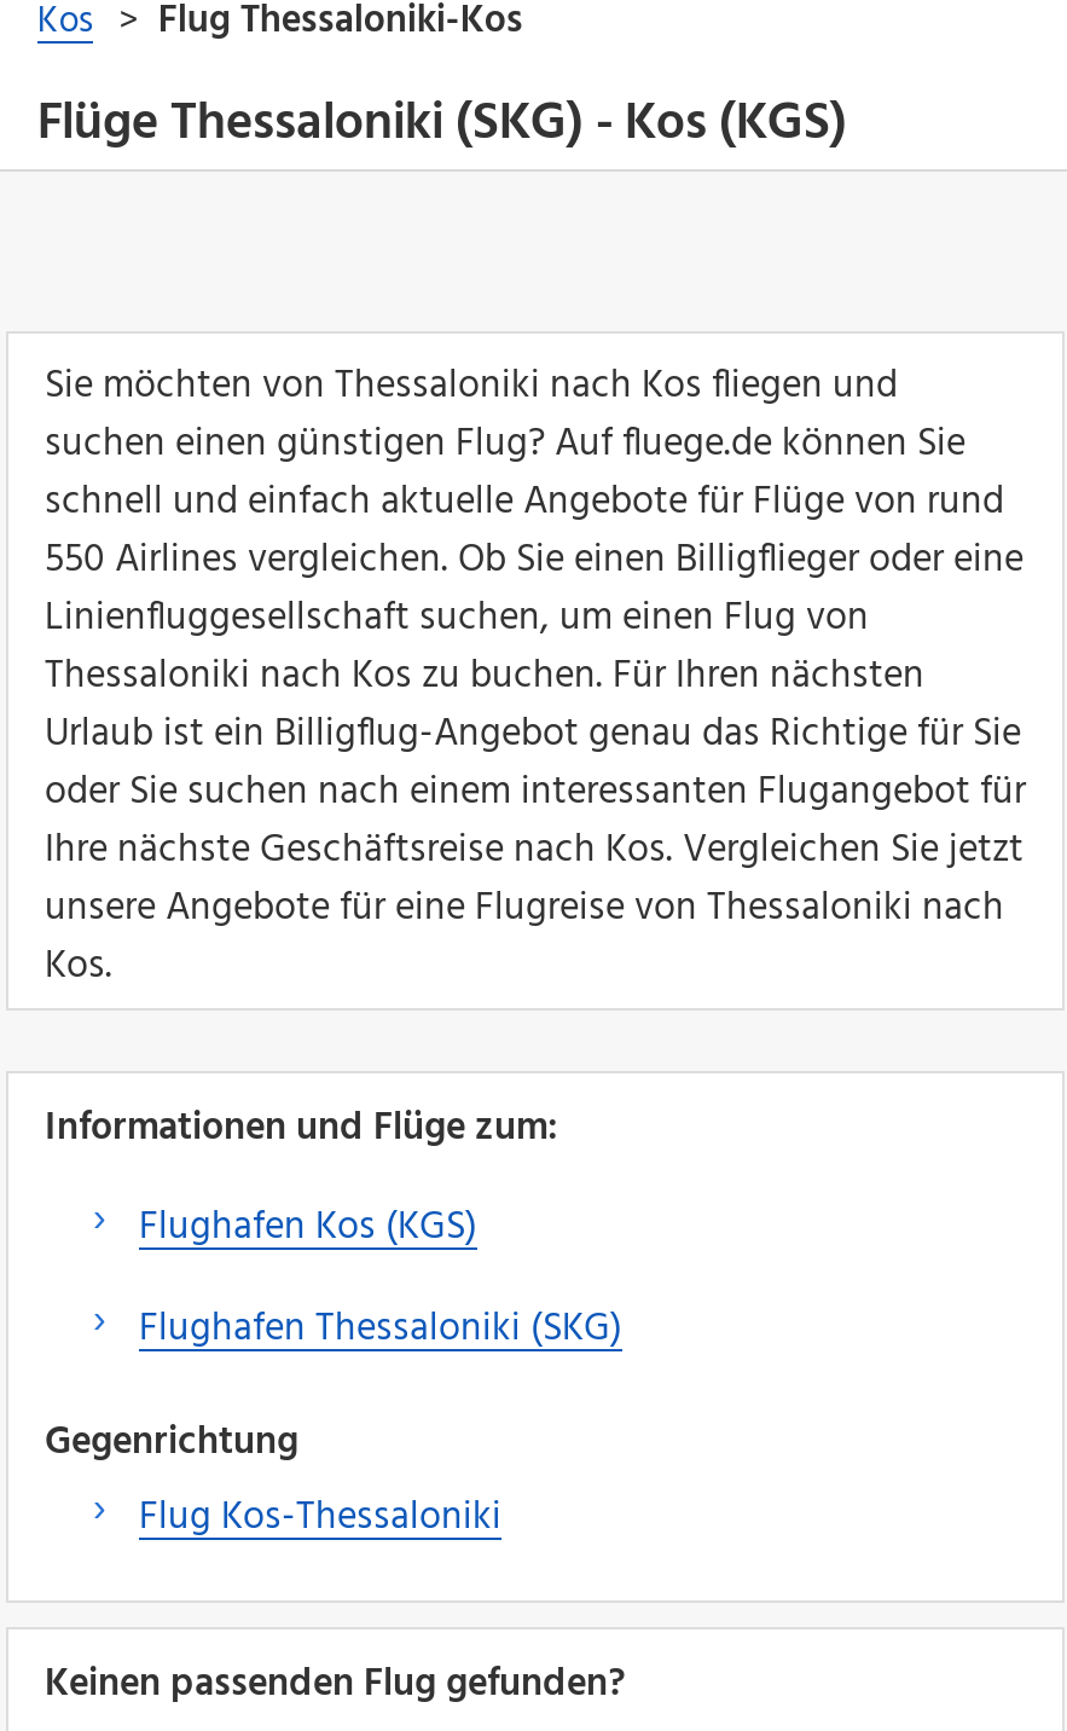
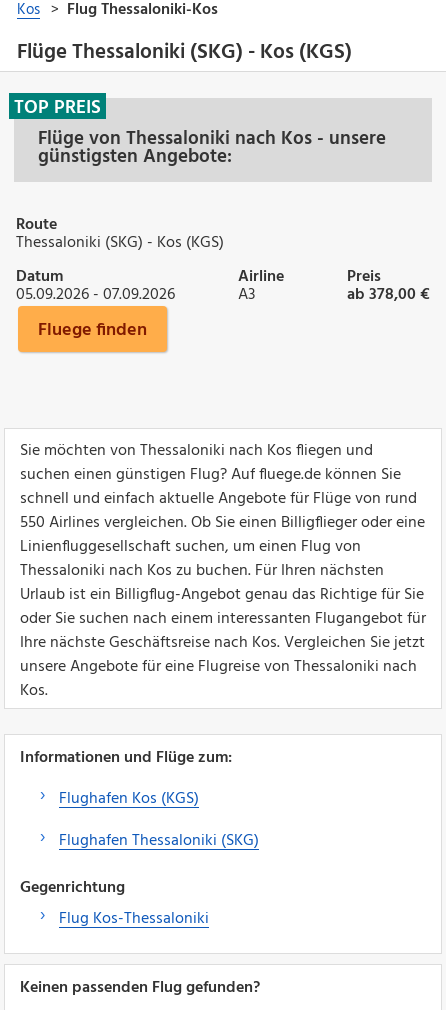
+ TOP PREIS

+ Route
+ Thessaloniki (SKG) - Kos (KGS)
+ Datum
+ 05.09.2026 - 07.09.2026

+ Flüge von Thessaloniki nach Kos - unsere
+ günstigsten Angebote:

+ Preis
+ ab 378,00 €
+ Fluege finden

+ Airline
+ A3
